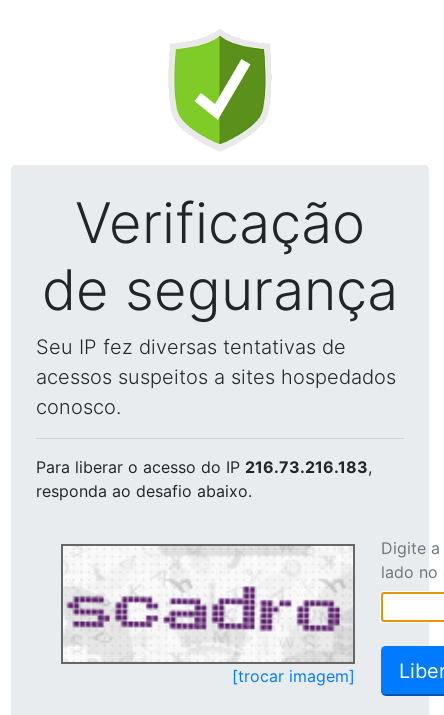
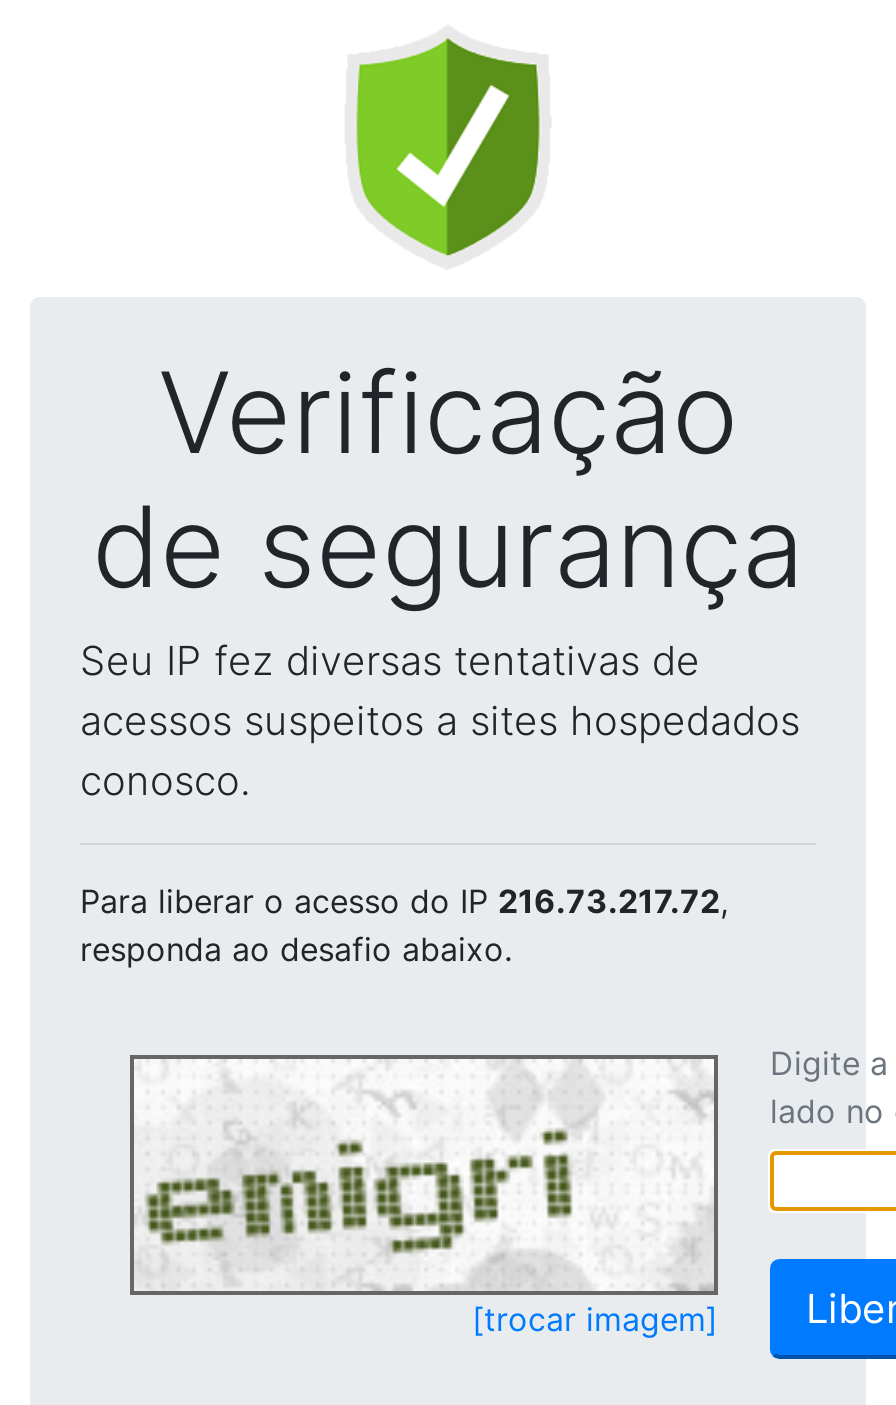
- Para liberar o acesso do IP 216.73.216.183,
+ Para liberar o acesso do IP 216.73.217.72,

- [image]
+ [image]
